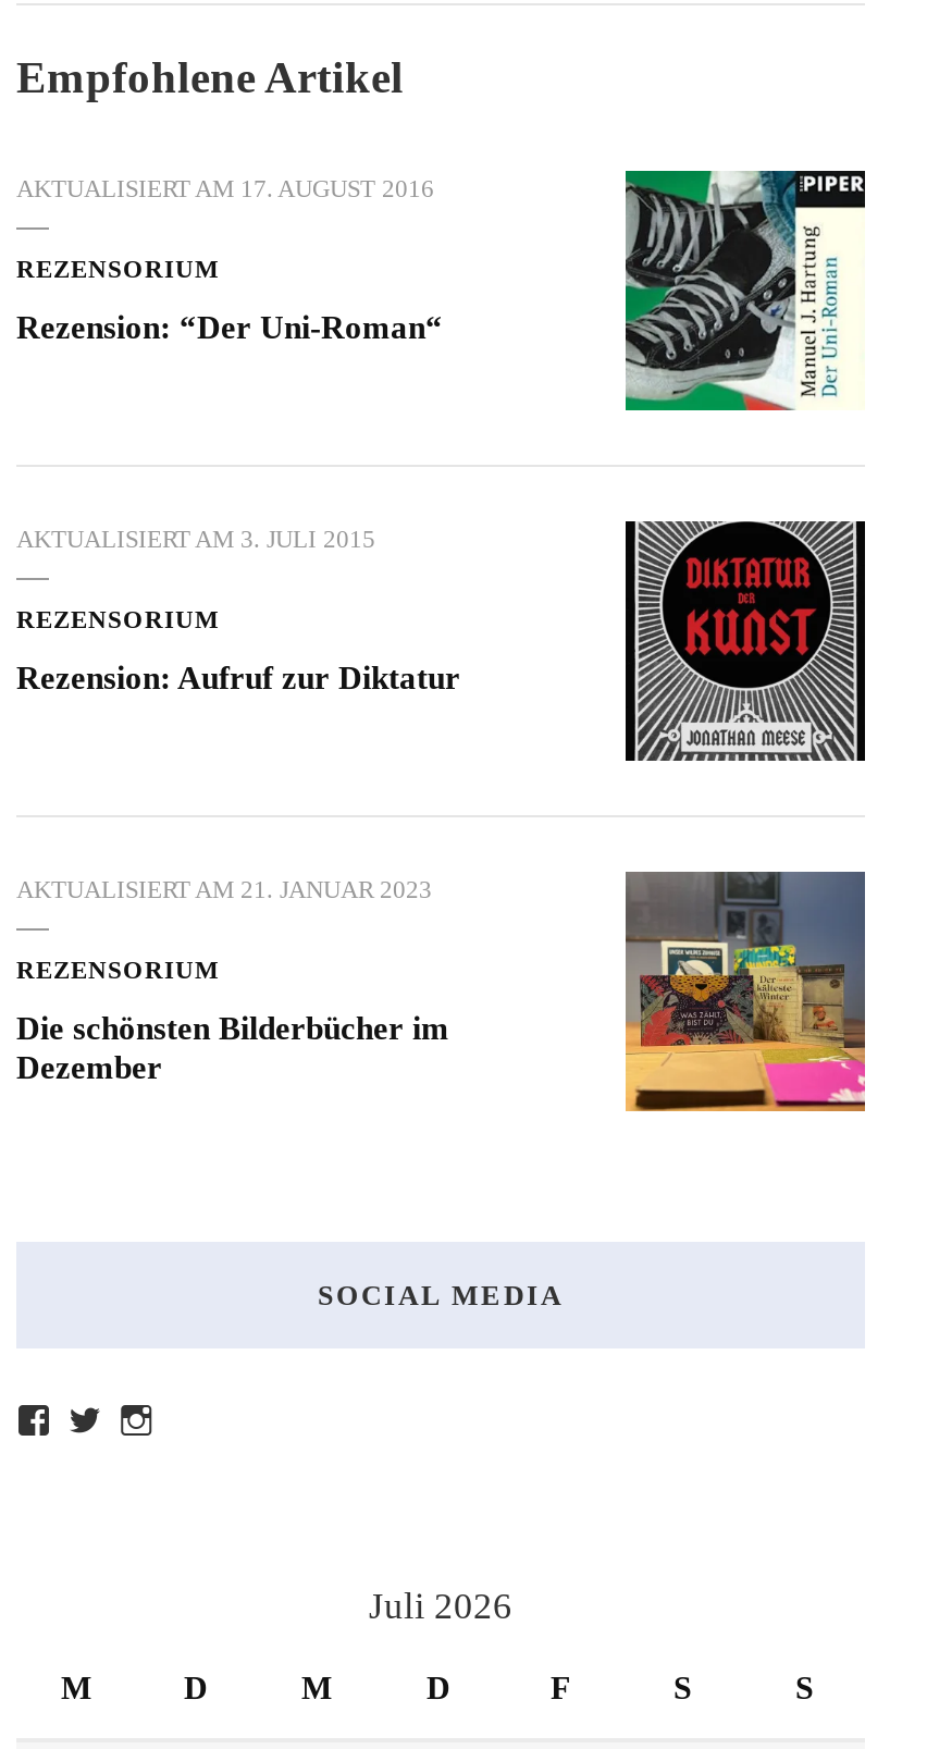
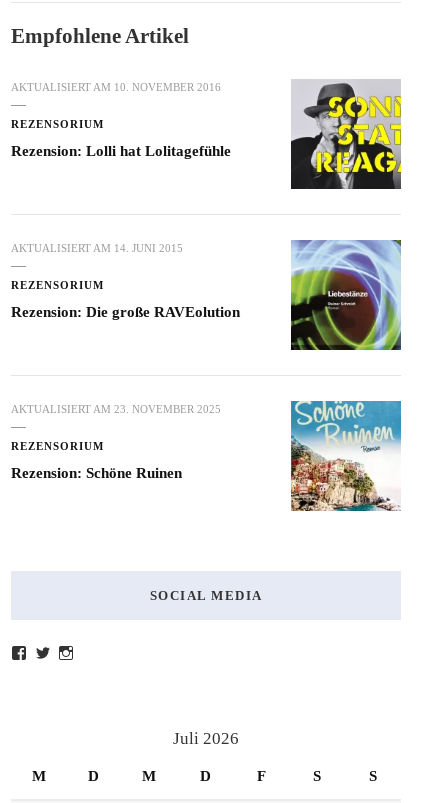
- AKTUALISIERT AM 17. AUGUST 2016
+ AKTUALISIERT AM 10. NOVEMBER 2016

- [image]
+ [image]

- Rezension: “Der Uni-Roman“
+ Rezension: Lolli hat Lolitagefühle

- AKTUALISIERT AM 3. JULI 2015
+ AKTUALISIERT AM 14. JUNI 2015

- [image]
+ [image]

- Rezension: Aufruf zur Diktatur
+ Rezension: Die große RAVEolution

- AKTUALISIERT AM 21. JANUAR 2023
+ AKTUALISIERT AM 23. NOVEMBER 2025

- [image]
+ [image]

- Die schönsten Bilderbücher im
- Dezember
+ Rezension: Schöne Ruinen
